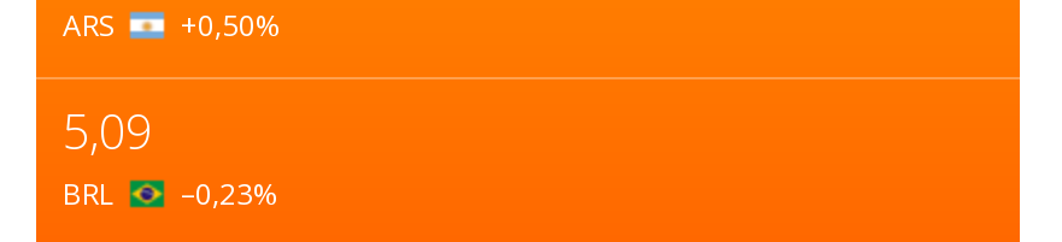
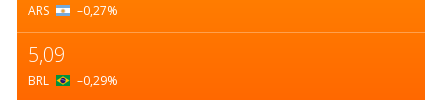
- ARS +0,50%
+ ARS –0,27%

- BRL –0,23%
+ BRL –0,29%
